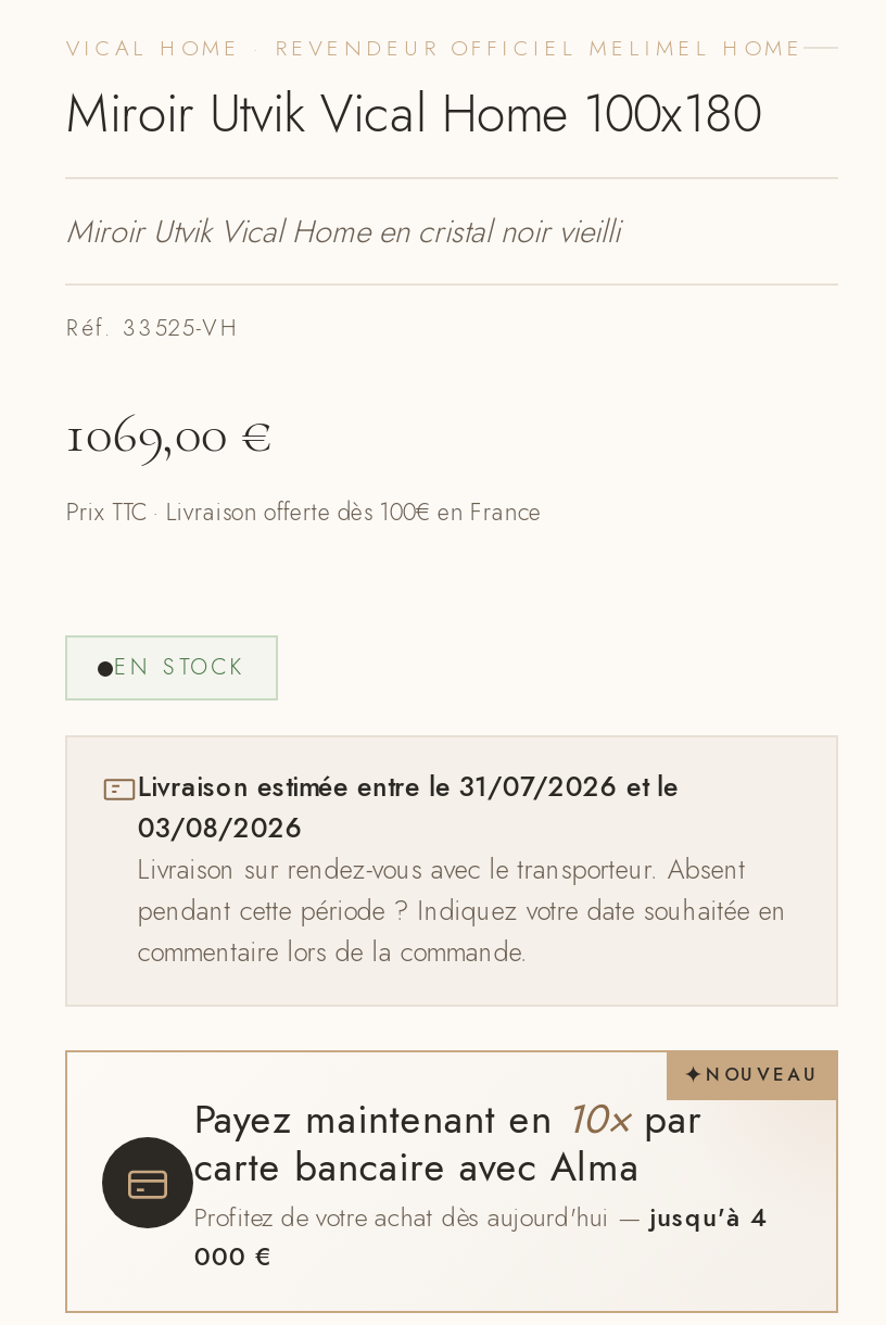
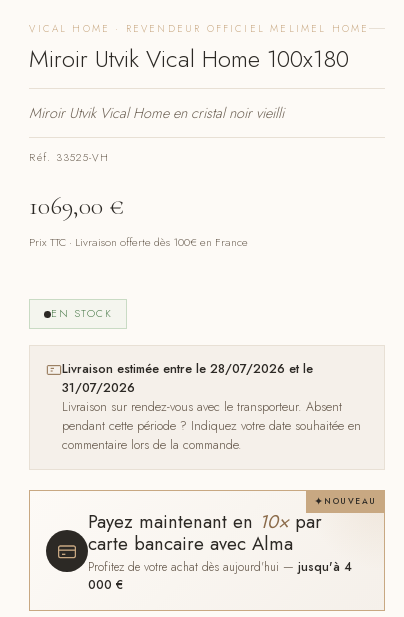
- Livraison estimée entre le 31/07/2026 et le
+ Livraison estimée entre le 28/07/2026 et le

- 03/08/2026
+ 31/07/2026
